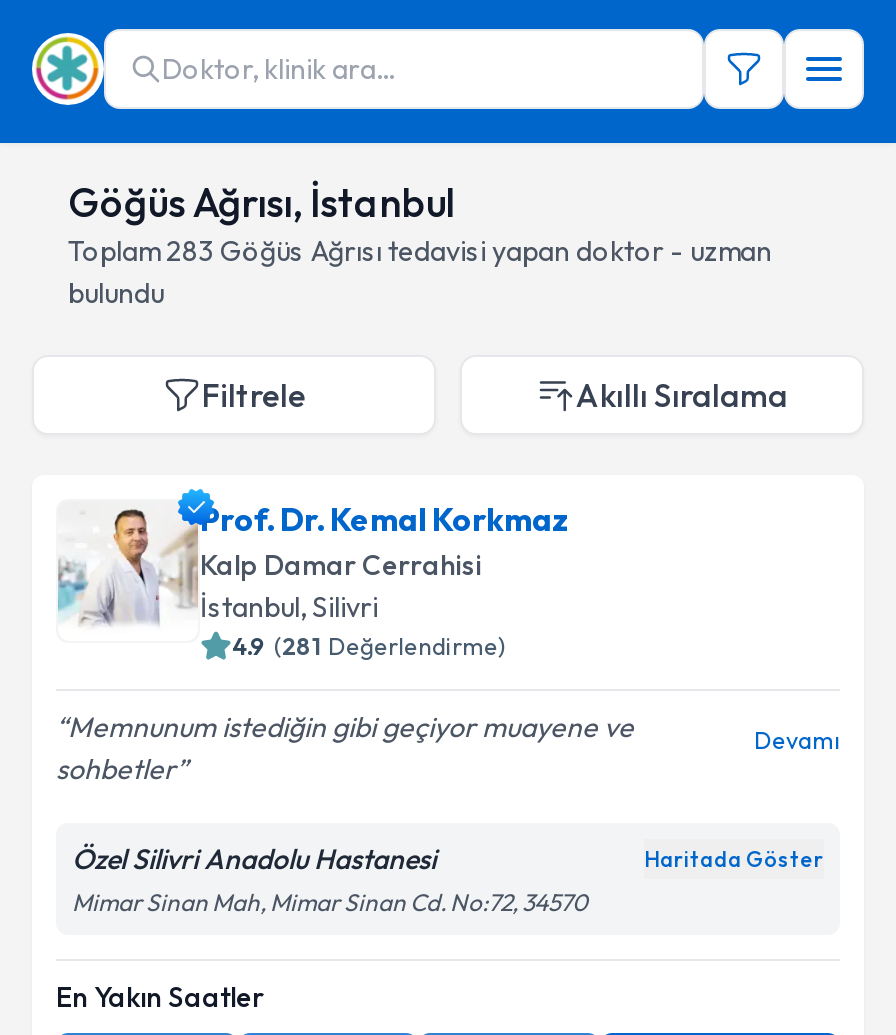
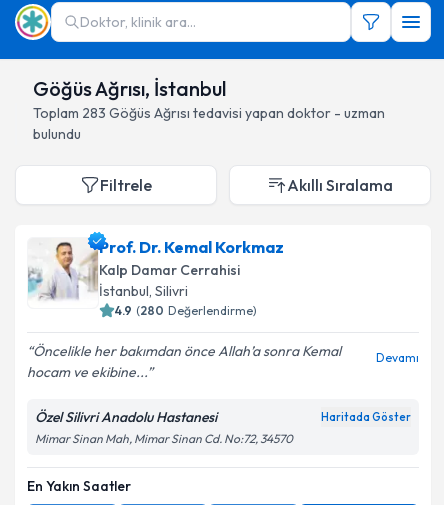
- 4.9 (281 Değerlendirme)
+ 4.9 (280 Değerlendirme)

- Memnunum istediğin gibi geçiyor muayene ve
- sohbetler
+ Öncelikle her bakımdan önce Allah’a sonra Kemal
+ hocam ve ekibine...
